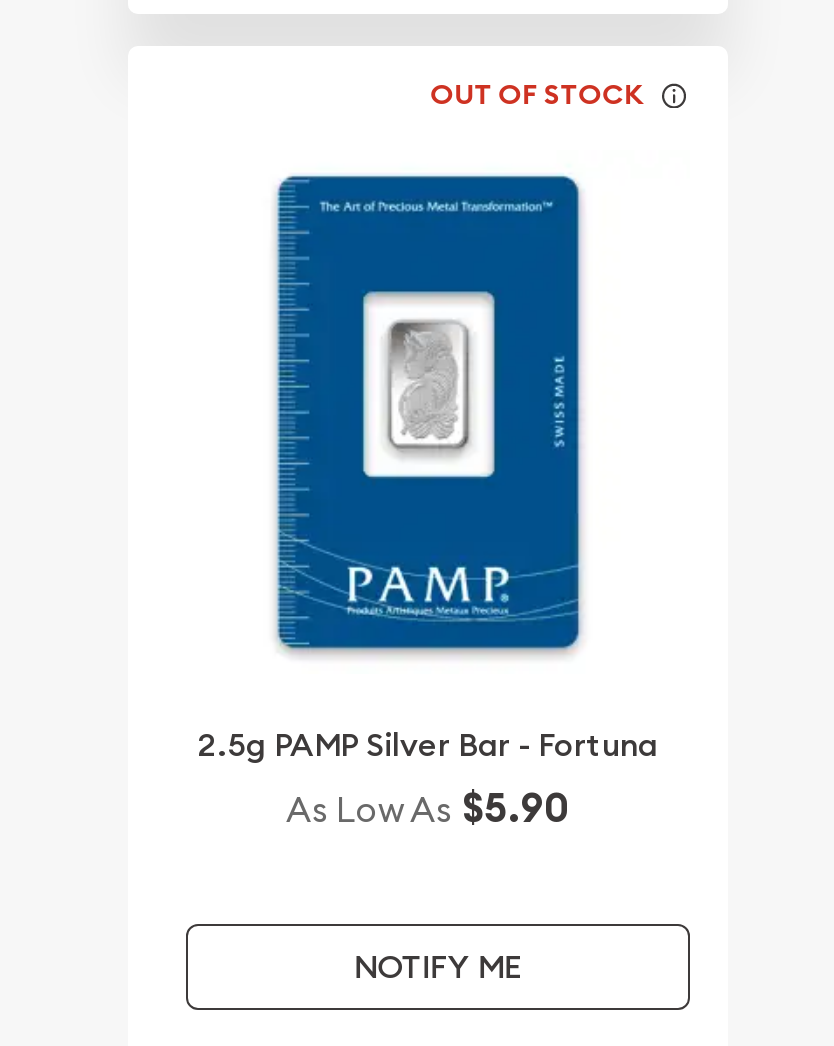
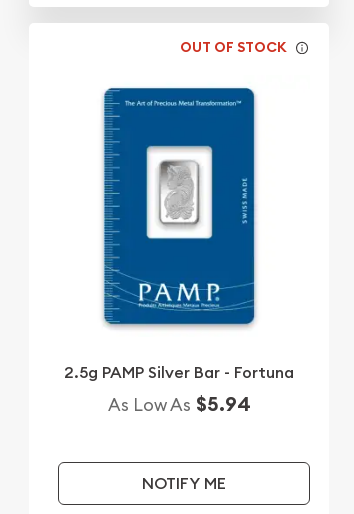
- As Low As $5.90
+ As Low As $5.94
